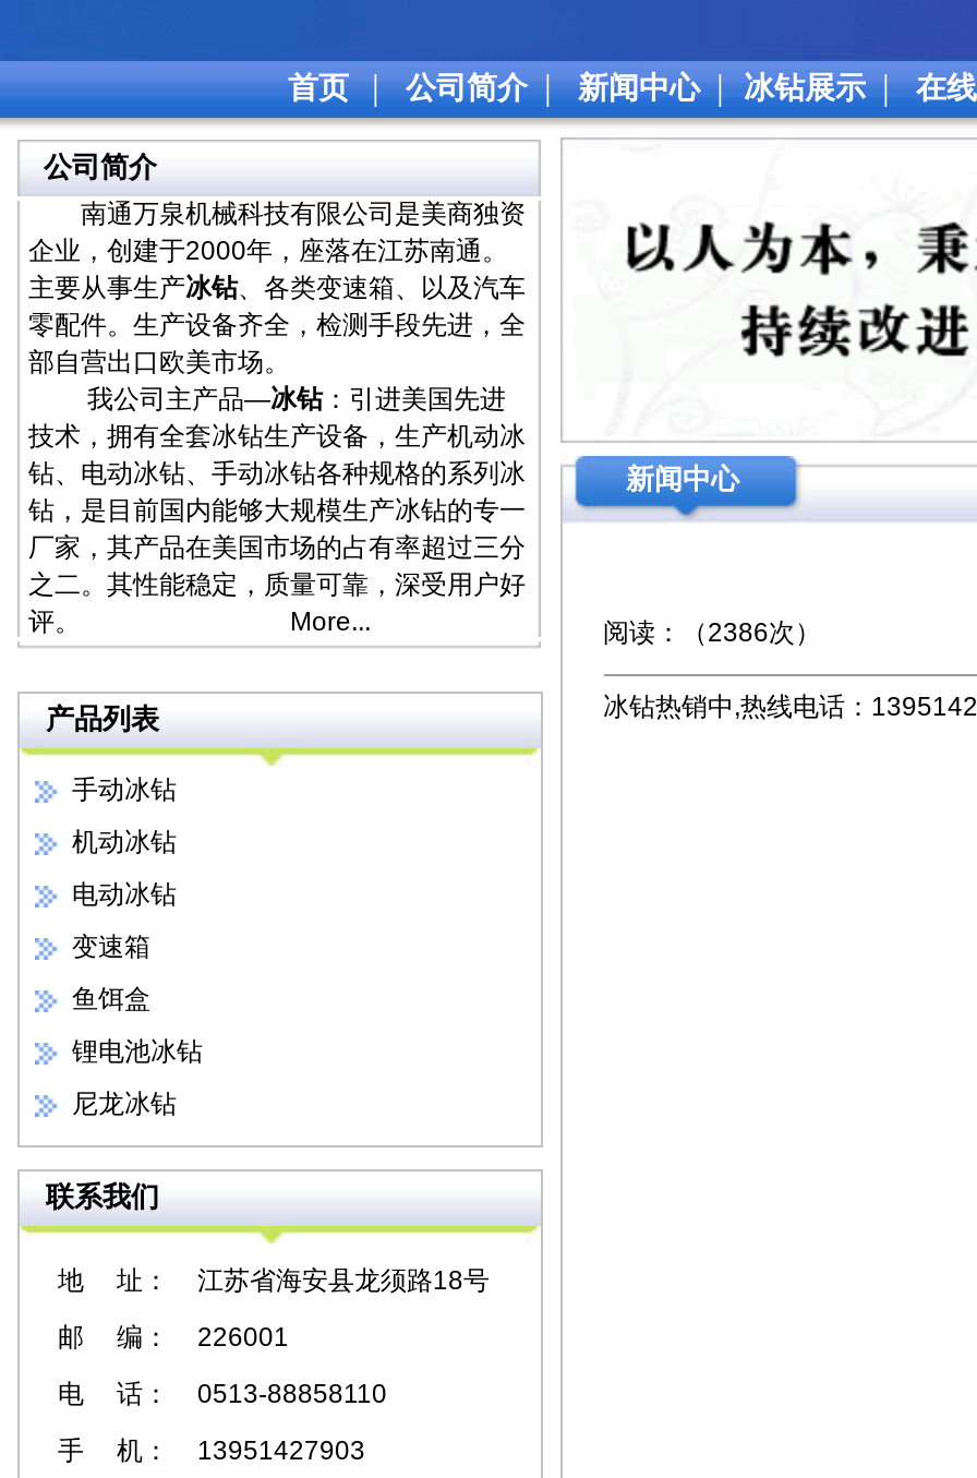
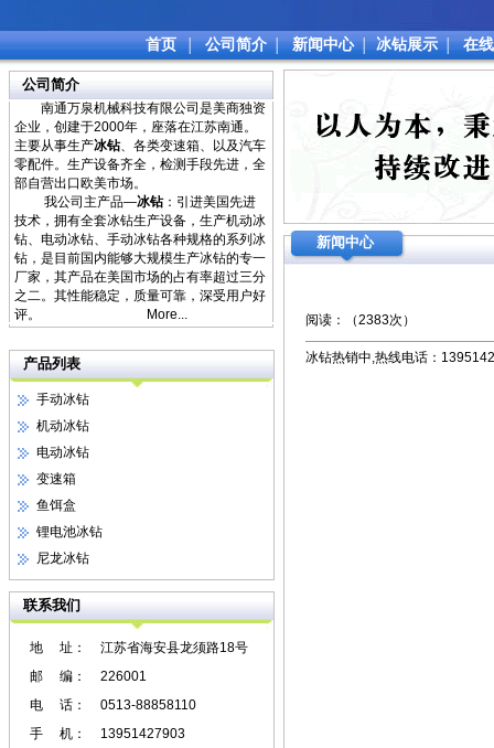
- 阅读：（2386次）
+ 阅读：（2383次）
